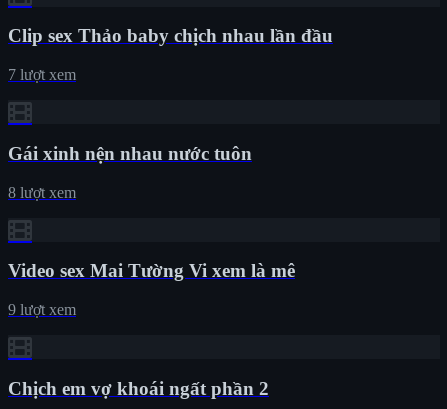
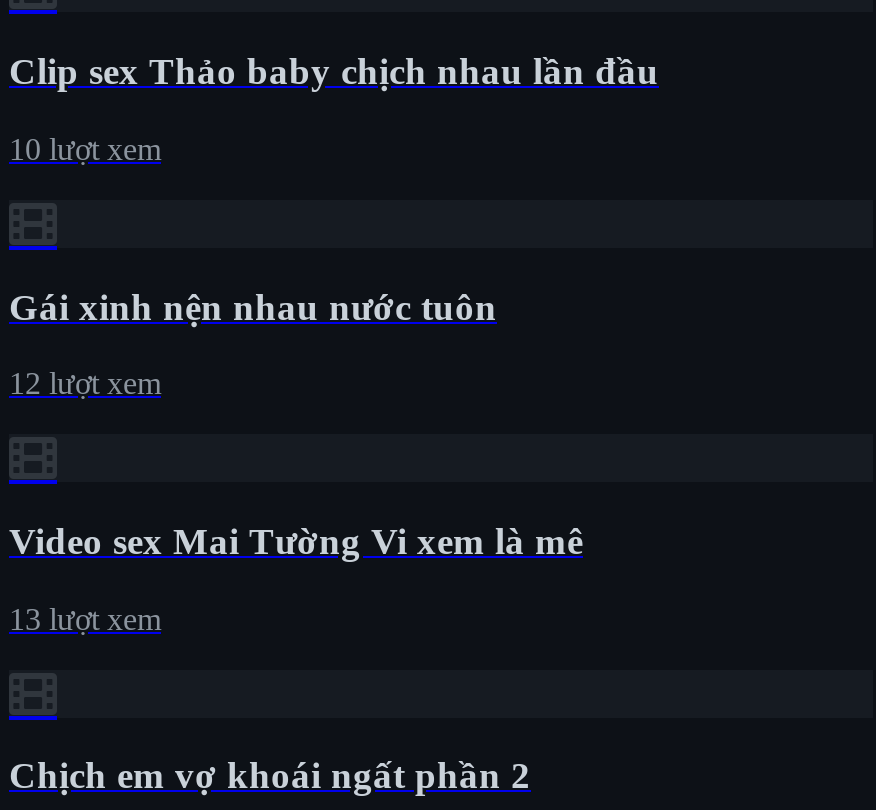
- 7 lượt xem
+ 10 lượt xem

- 8 lượt xem
+ 12 lượt xem

- 9 lượt xem
+ 13 lượt xem
